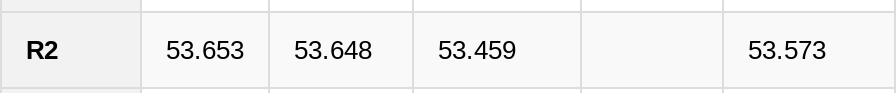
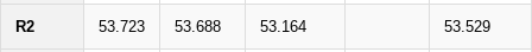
- 53.653
+ 53.723

- 53.648
+ 53.688

- 53.459
+ 53.164

- 53.573
+ 53.529
